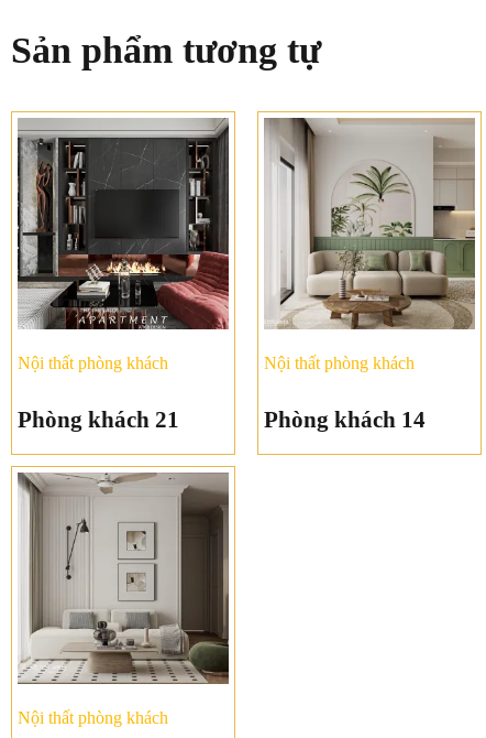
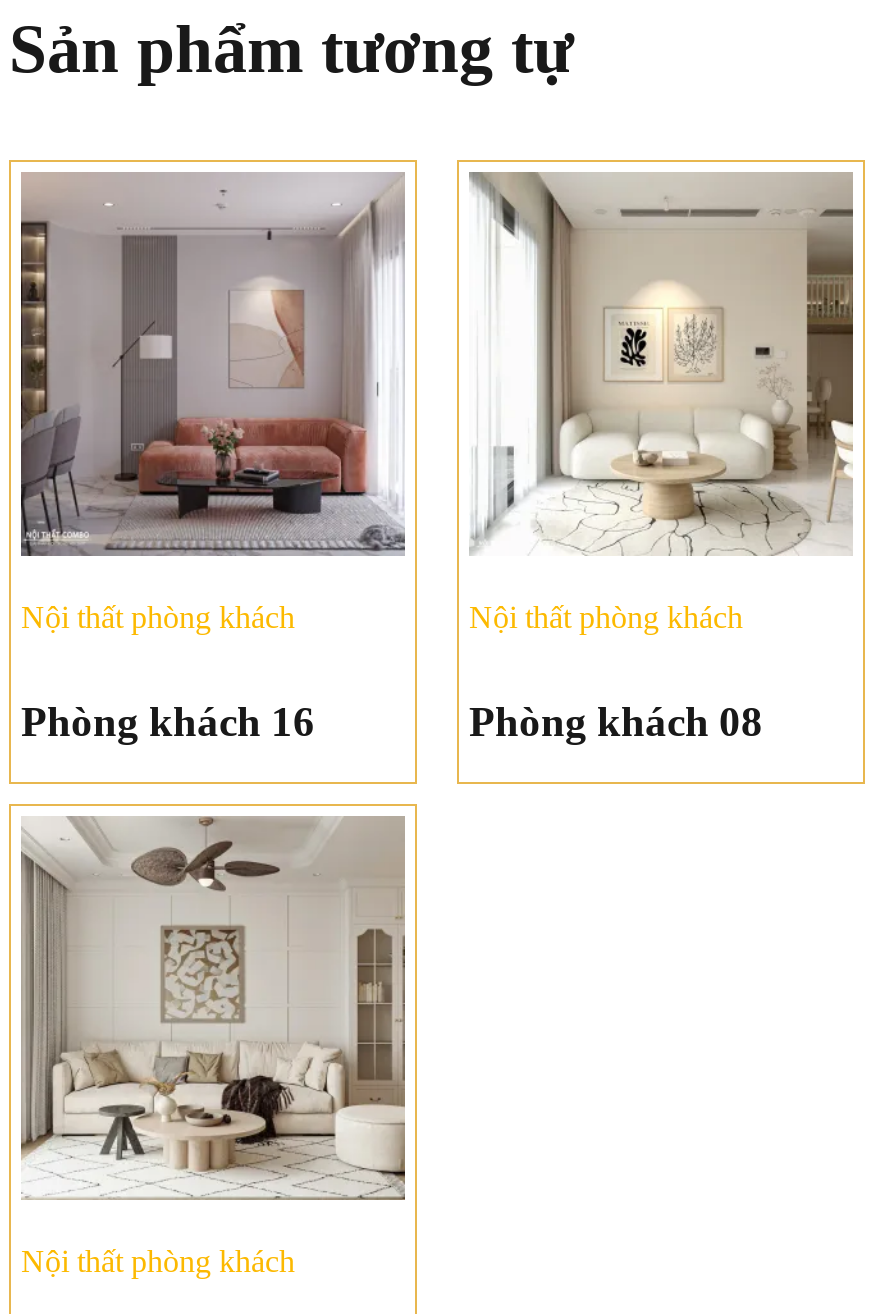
- [image]
+ [image]

- [image]
+ [image]

- Phòng khách 21
+ Phòng khách 16

- Phòng khách 14
+ Phòng khách 08

- [image]
+ [image]
